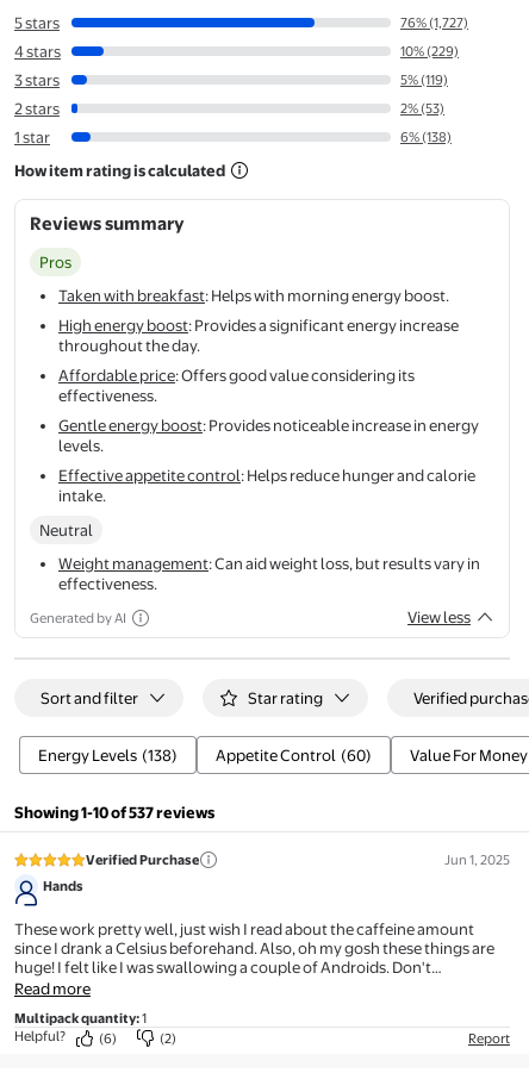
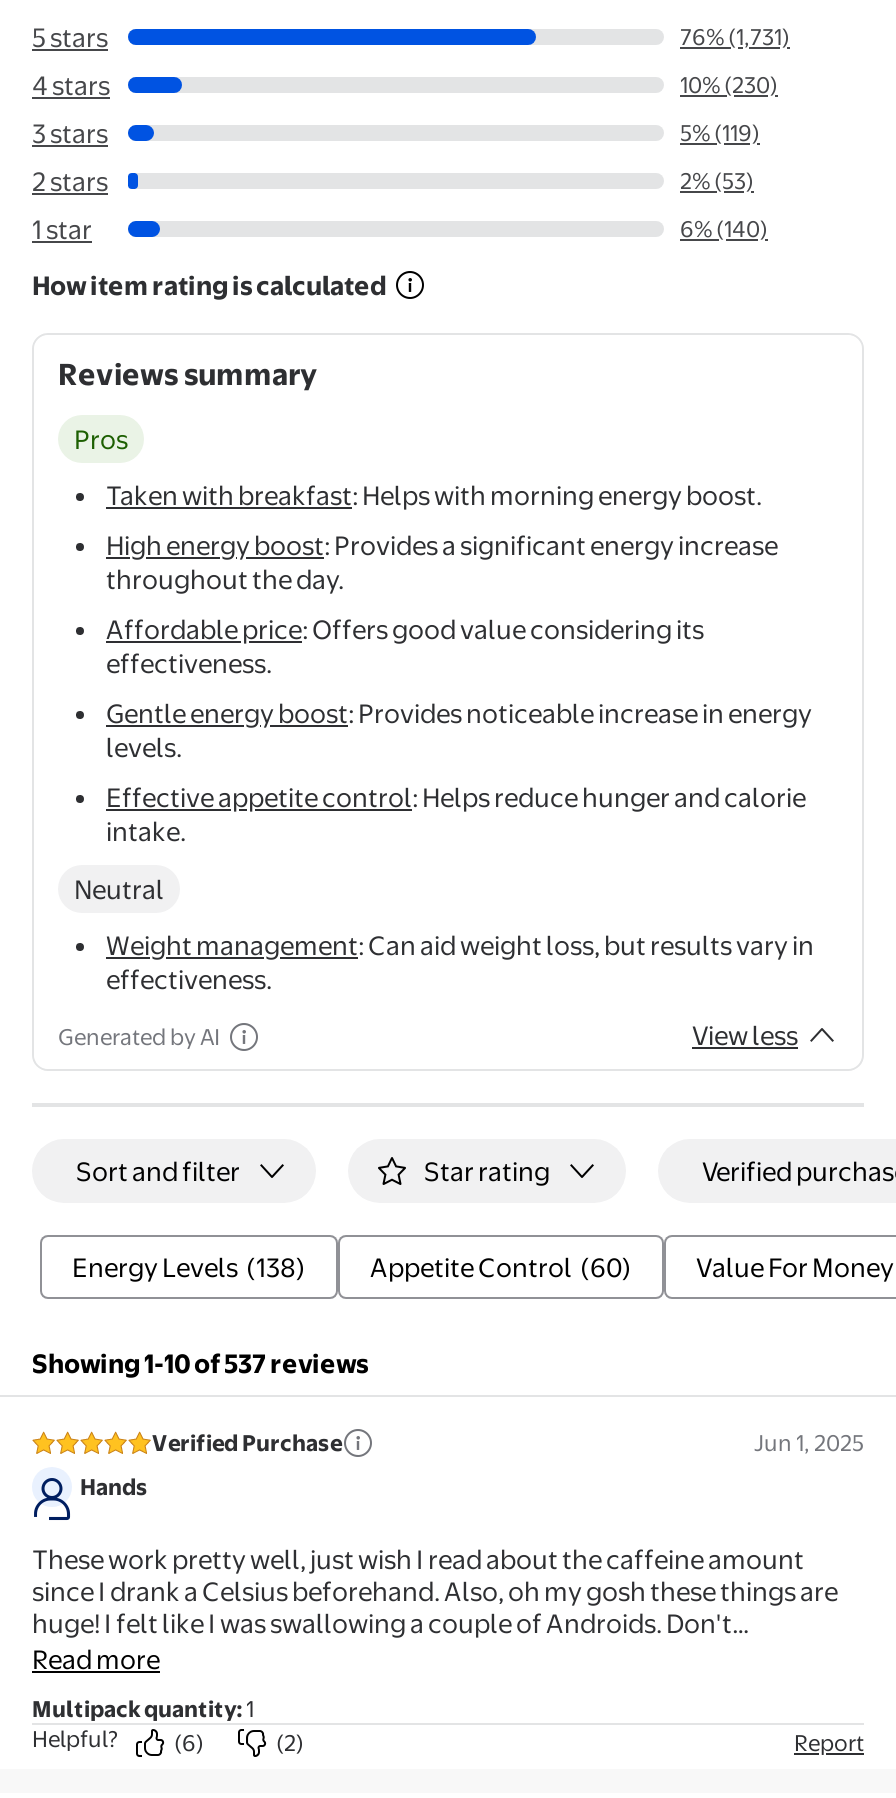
- 76% (1,727)
+ 76% (1,731)

- 10% (229)
+ 10% (230)

- 6% (138)
+ 6% (140)
